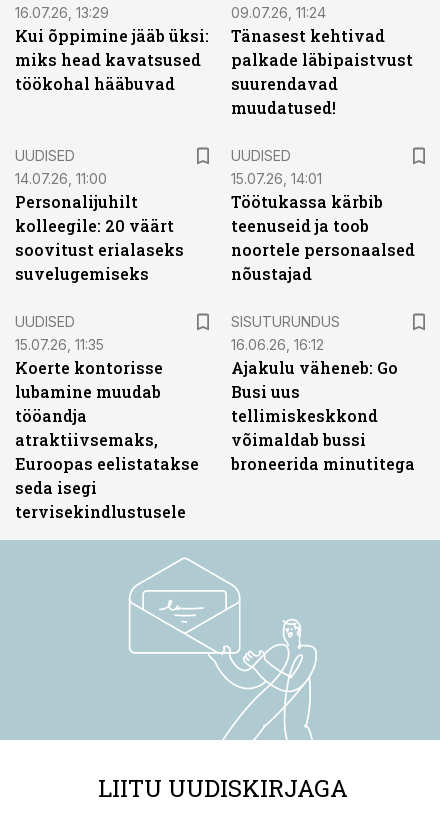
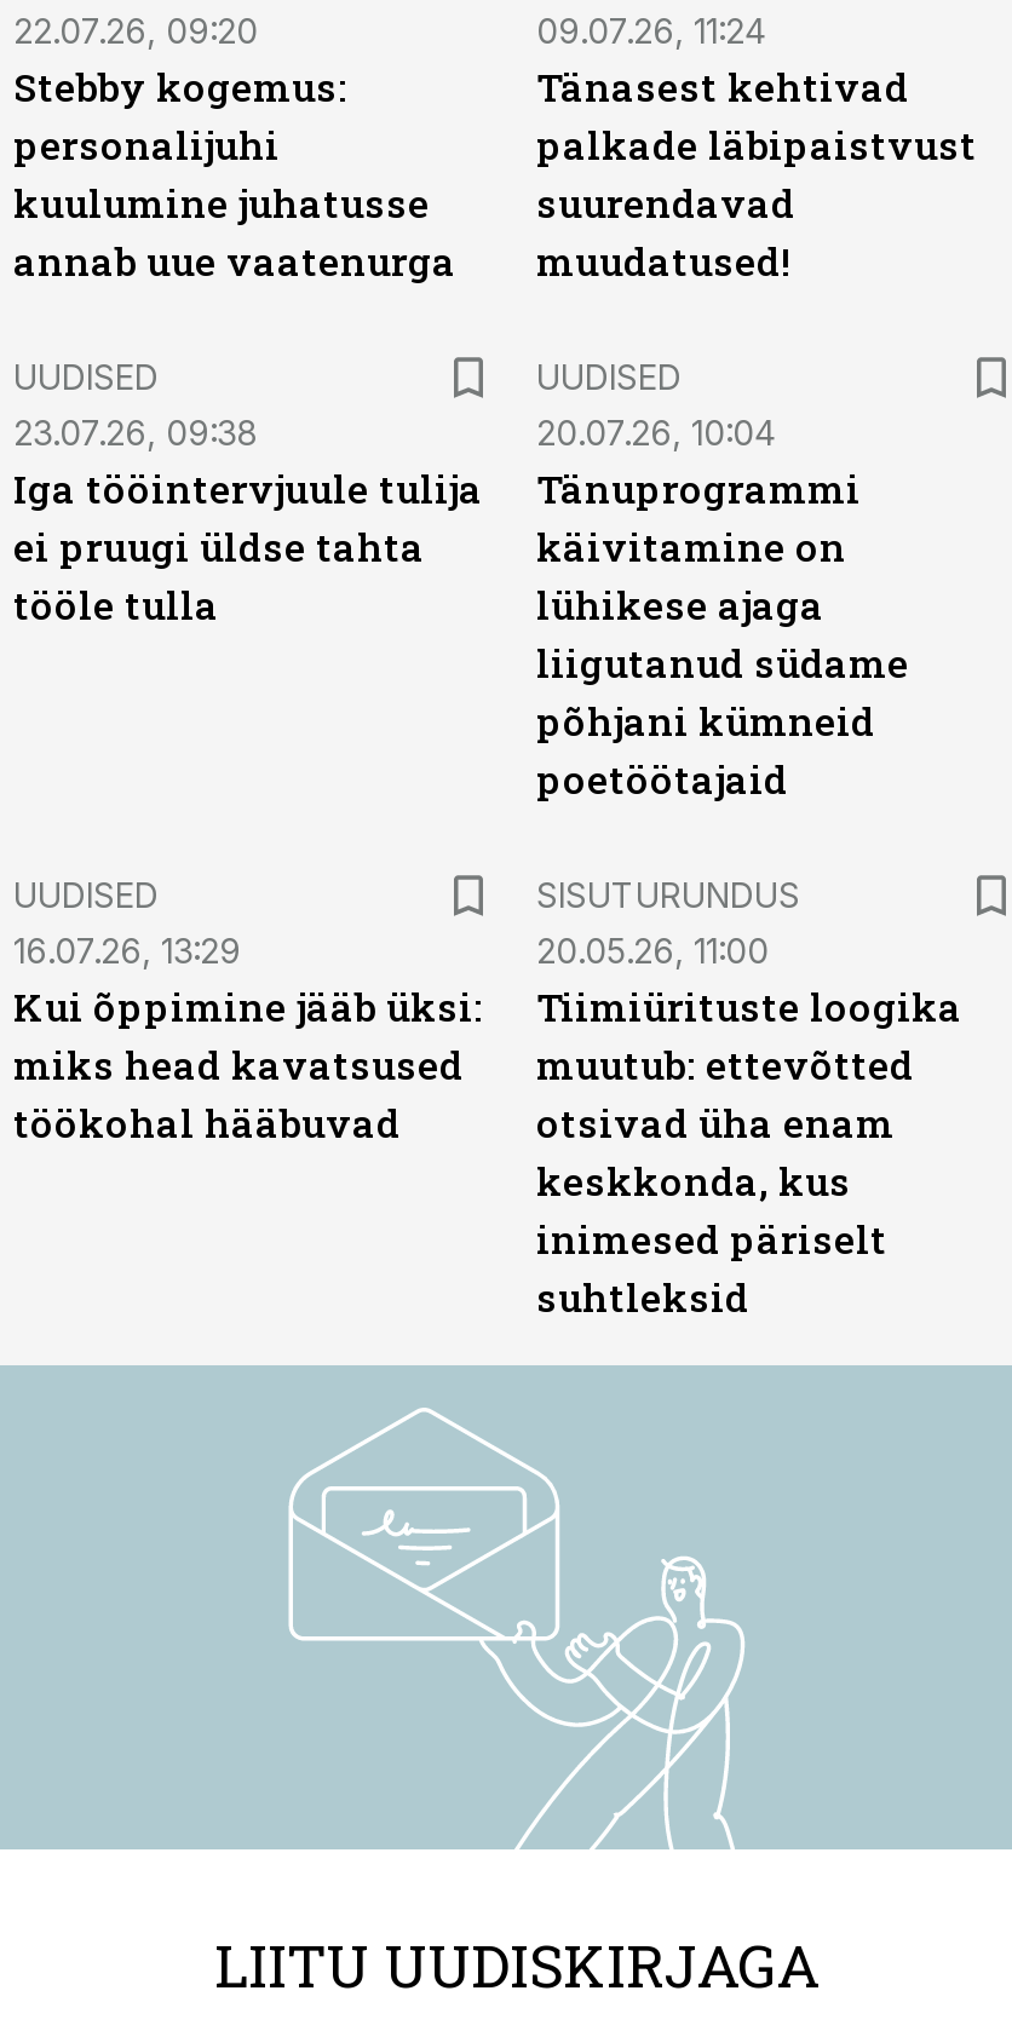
moved down: 16.07.26, 13:29 | Kui õppimine jääb üksi: | miks head kavatsused | töökohal hääbuvad

+ 22.07.26, 09:20
+ Stebby kogemus:
+ personalijuhi
+ kuulumine juhatusse
+ annab uue vaatenurga

- 14.07.26, 11:00
- Personalijuhilt
- kolleegile: 20 väärt
- soovitust erialaseks
- suvelugemiseks
+ 23.07.26, 09:38
+ Iga tööintervjuule tulija
+ ei pruugi üldse tahta
+ tööle tulla

- 15.07.26, 14:01
- Töötukassa kärbib
- teenuseid ja toob
- noortele personaalsed
- nõustajad
+ 20.07.26, 10:04
+ Tänuprogrammi
+ käivitamine on
+ lühikese ajaga
+ liigutanud südame
+ põhjani kümneid
+ poetöötajaid

moved down: UUDISED | SISUTURUNDUS

- 15.07.26, 11:35
- Koerte kontorisse
- lubamine muudab
- tööandja
- atraktiivsemaks,
- Euroopas eelistatakse
- seda isegi
- tervisekindlustusele

- 16.06.26, 16:12
- Ajakulu väheneb: Go
- Busi uus
- tellimiskeskkond
- võimaldab bussi
- broneerida minutitega
+ 20.05.26, 11:00
+ Tiimiürituste loogika
+ muutub: ettevõtted
+ otsivad üha enam
+ keskkonda, kus
+ inimesed päriselt
+ suhtleksid
